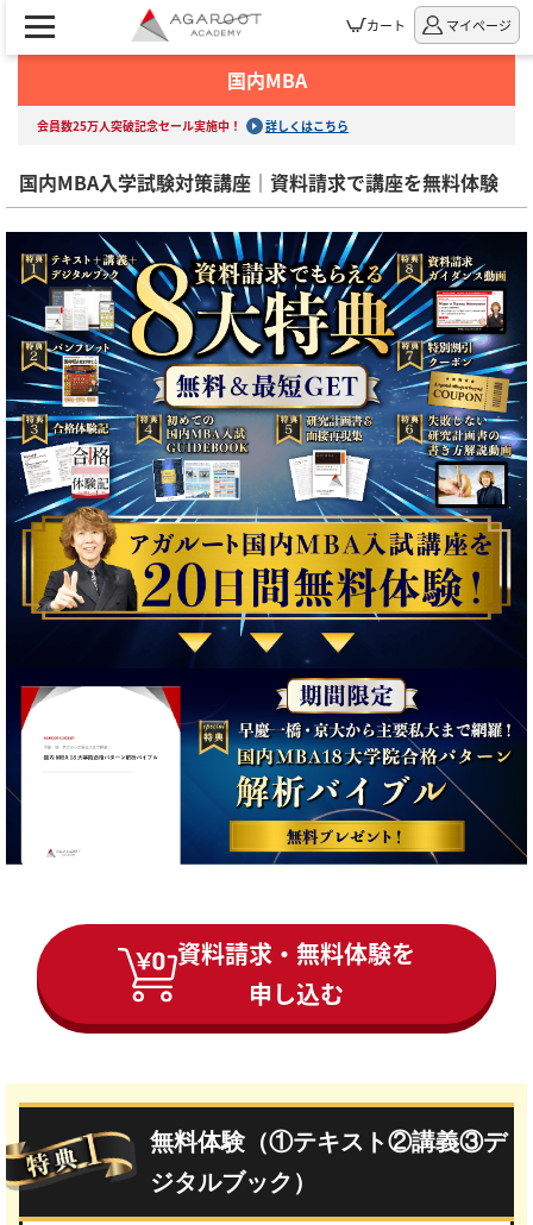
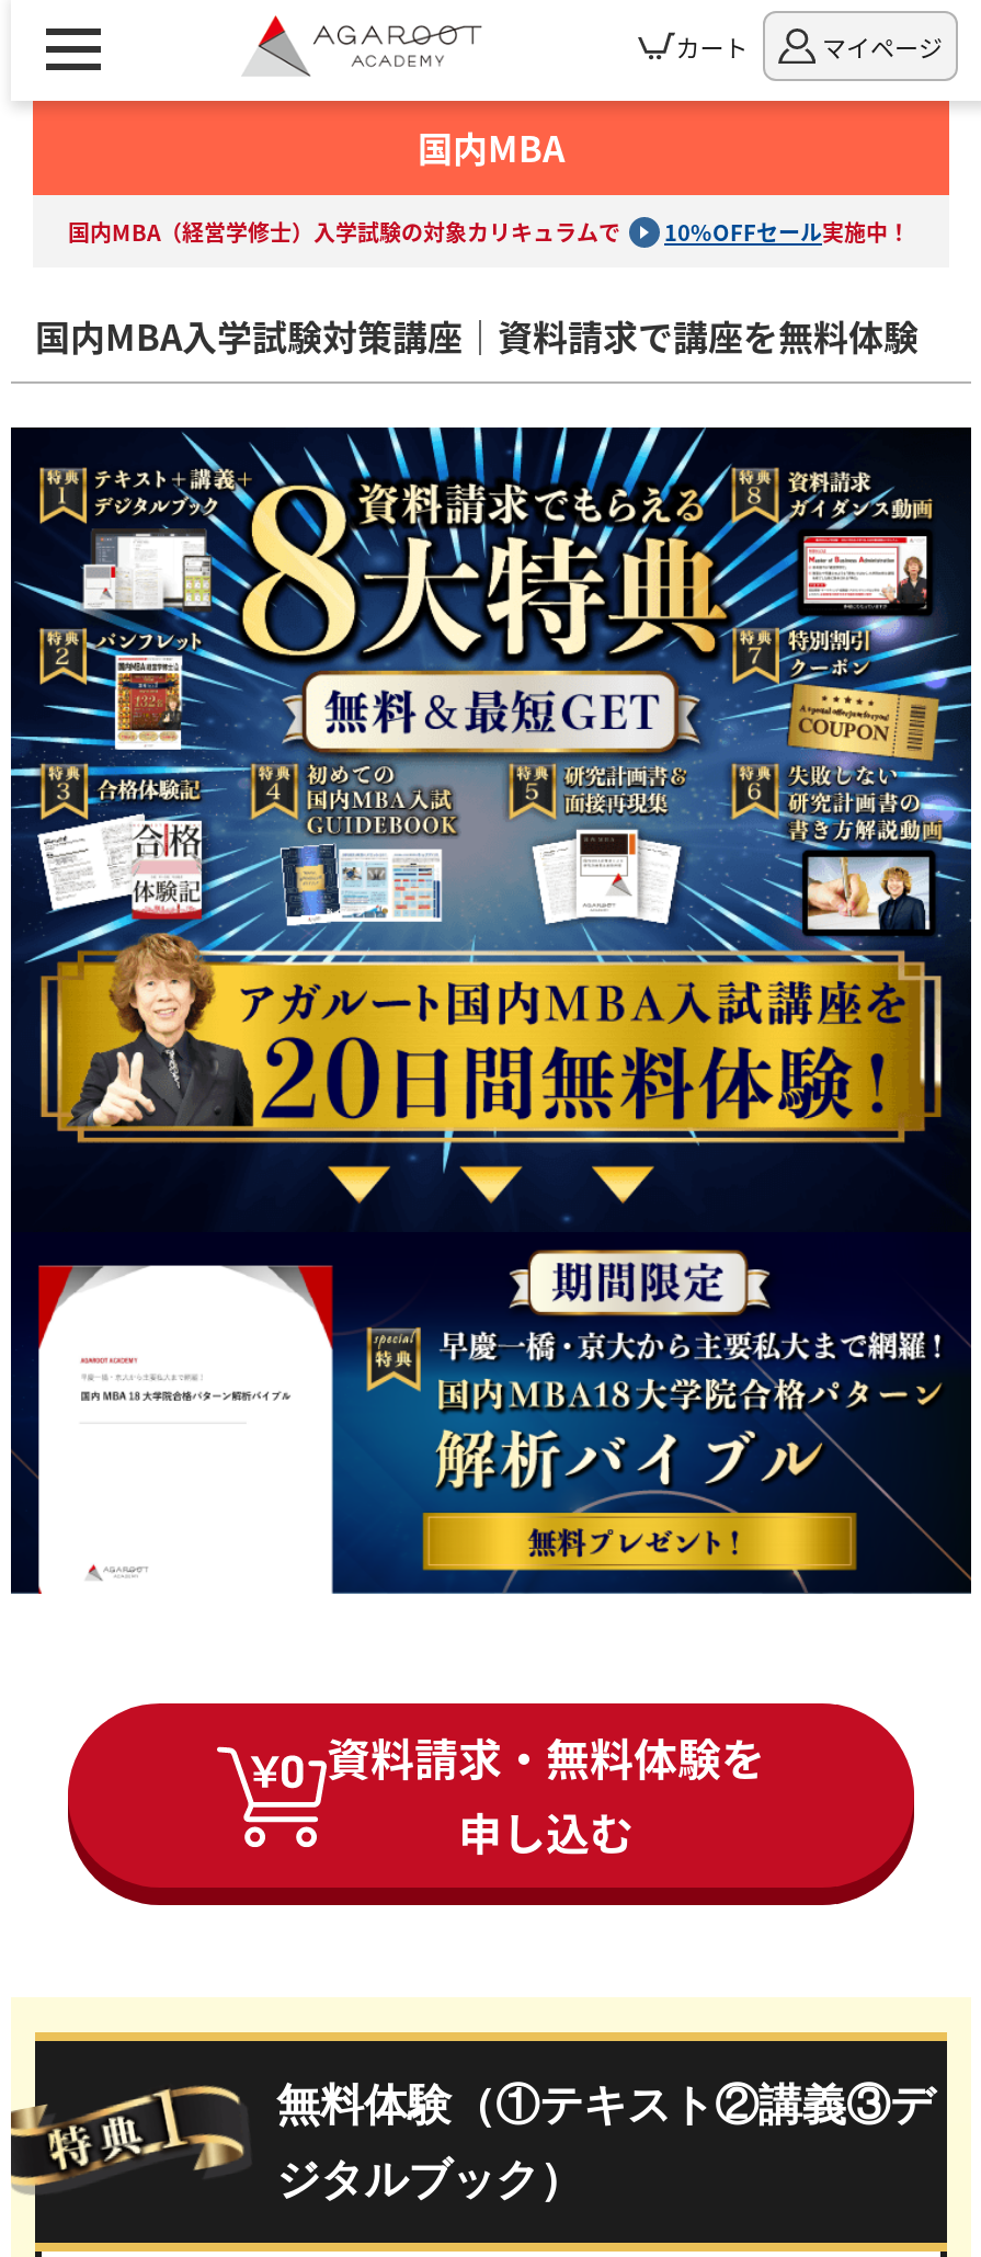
- 会員数25万人突破記念セール実施中！
- 詳しくはこちら
+ 国内MBA（経営学修士）入学試験の対象カリキュラムで
+ 10%OFFセール実施中！
